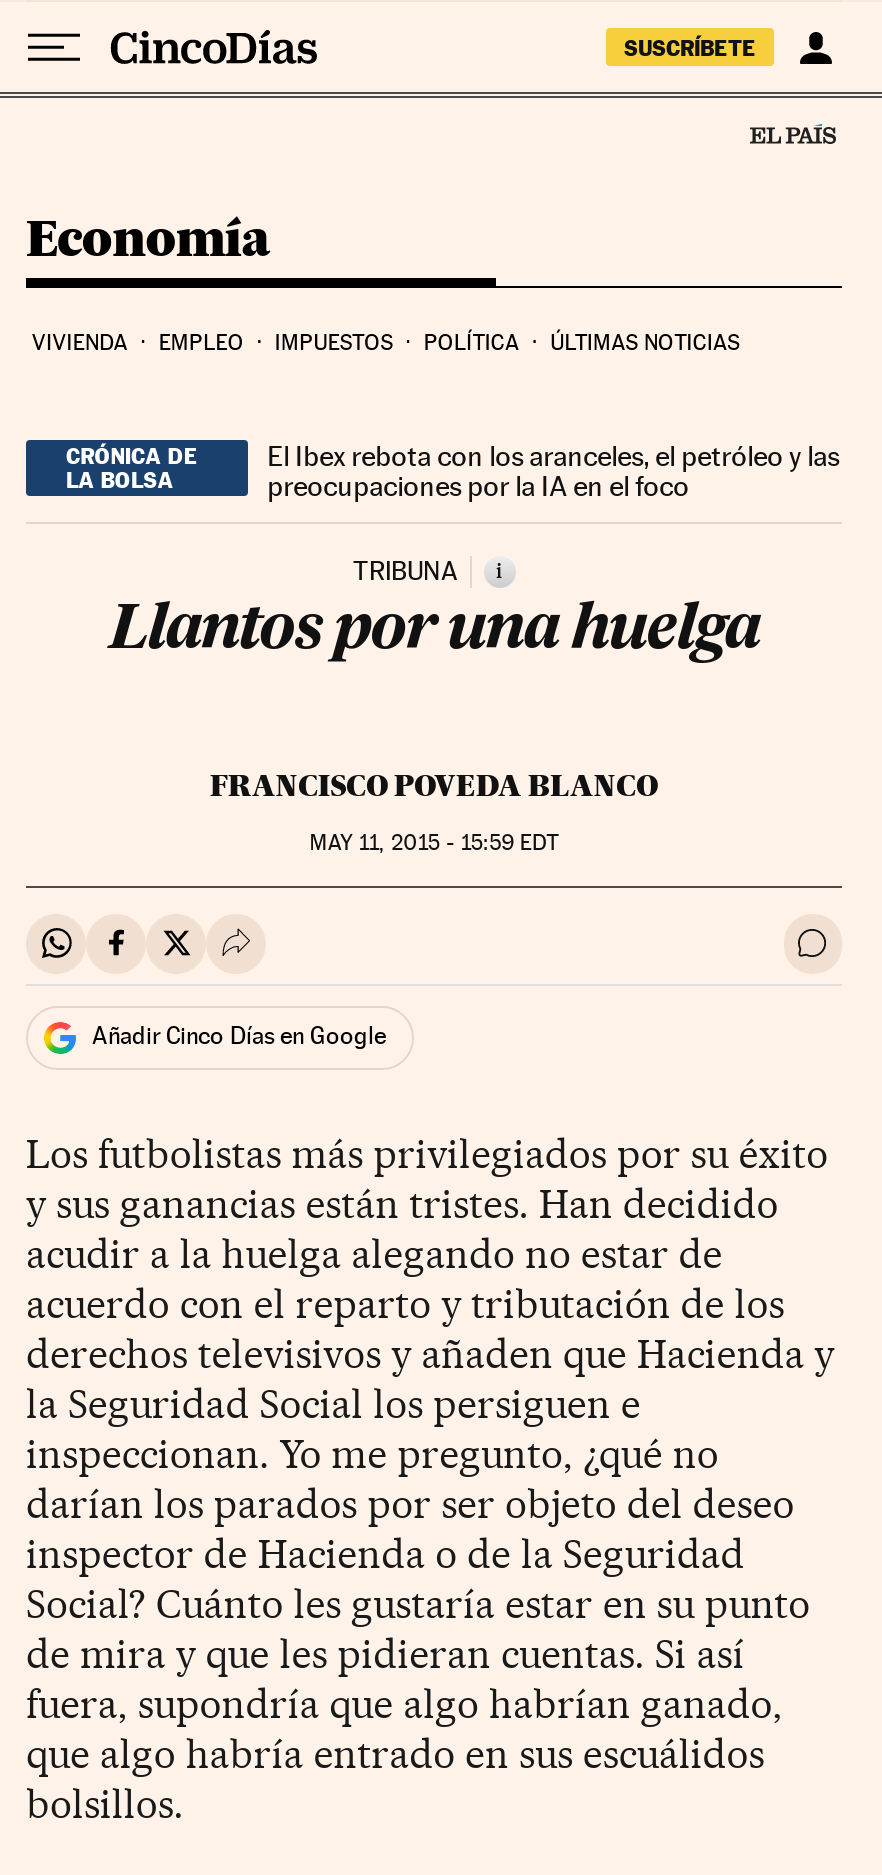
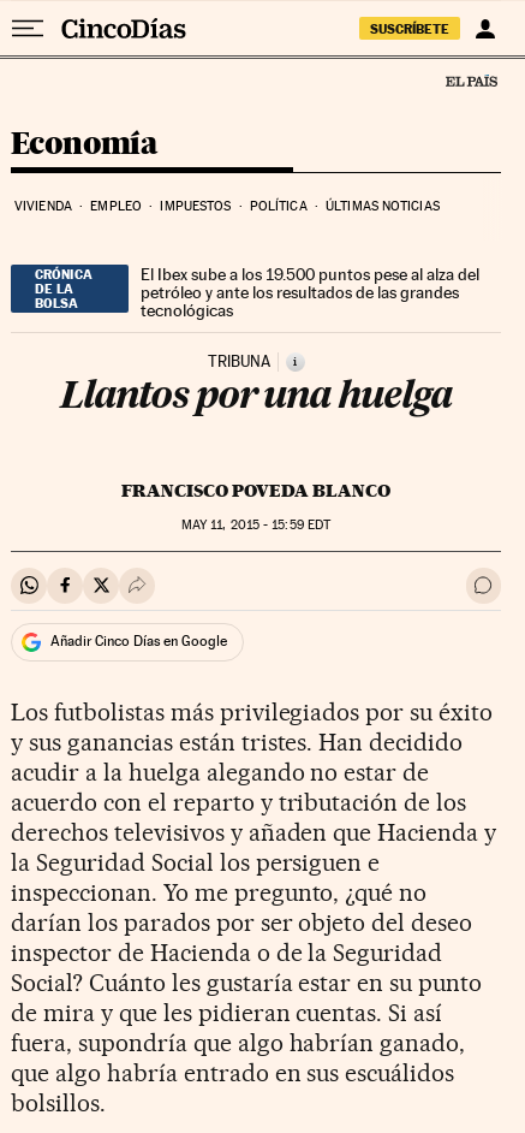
- El Ibex rebota con los aranceles, el petróleo y las
- preocupaciones por la IA en el foco
+ El Ibex sube a los 19.500 puntos pese al alza del
+ petróleo y ante los resultados de las grandes
+ tecnológicas
